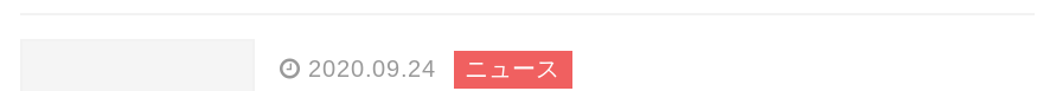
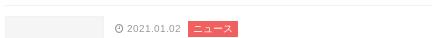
- 2020.09.24 ニュース
+ 2021.01.02 ニュース
